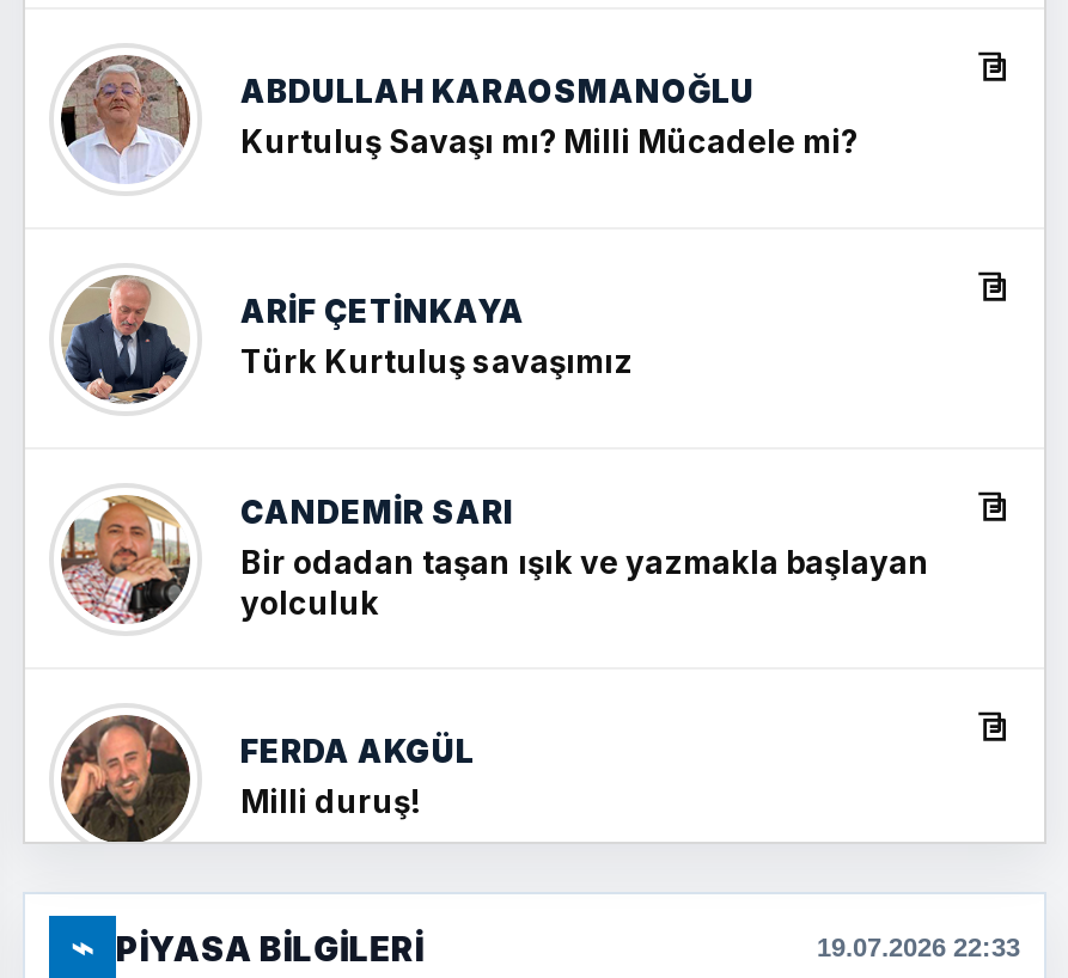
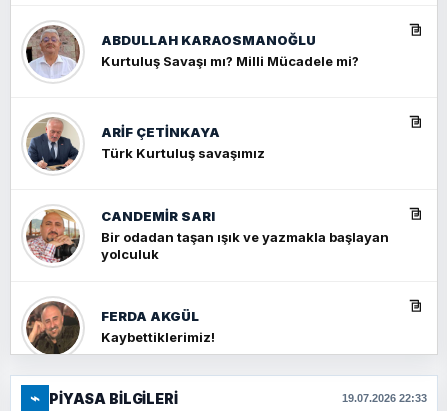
- Milli duruş!
+ Kaybettiklerimiz!
